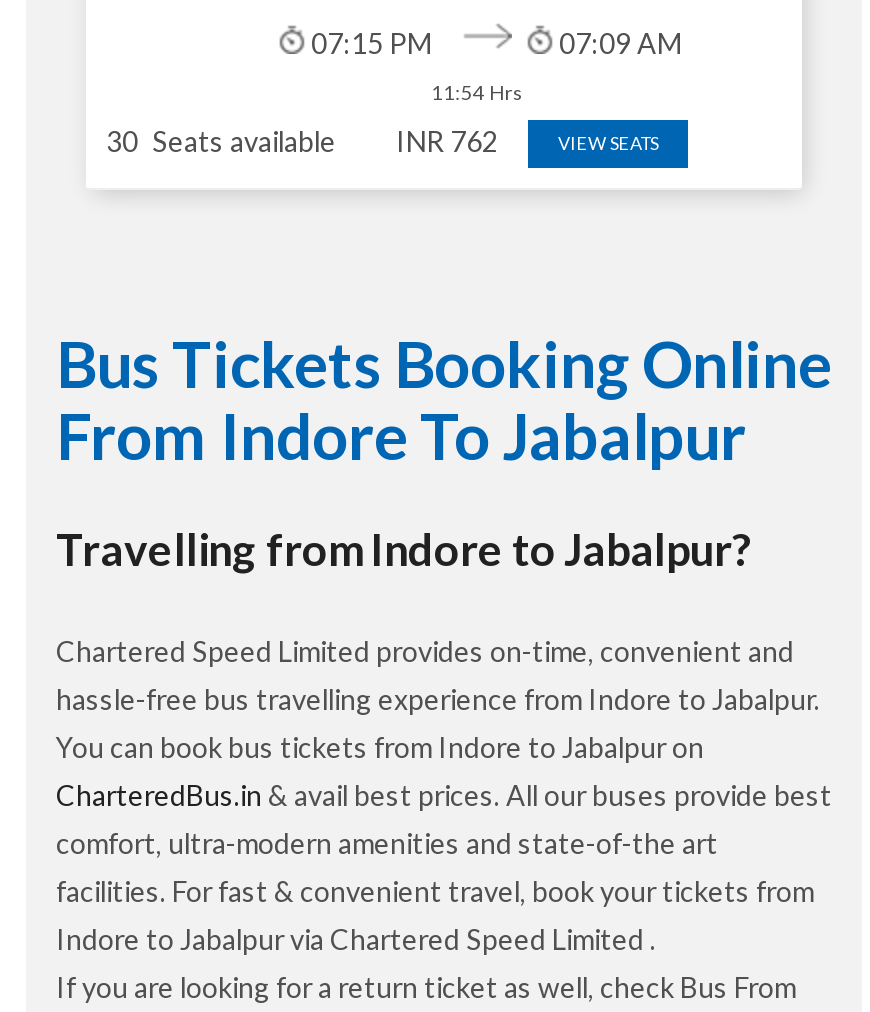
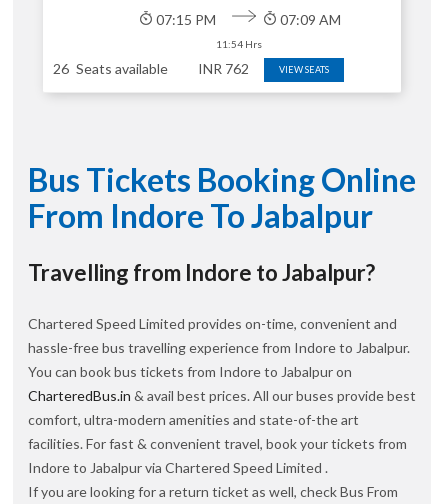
- 30 Seats available
+ 26 Seats available
